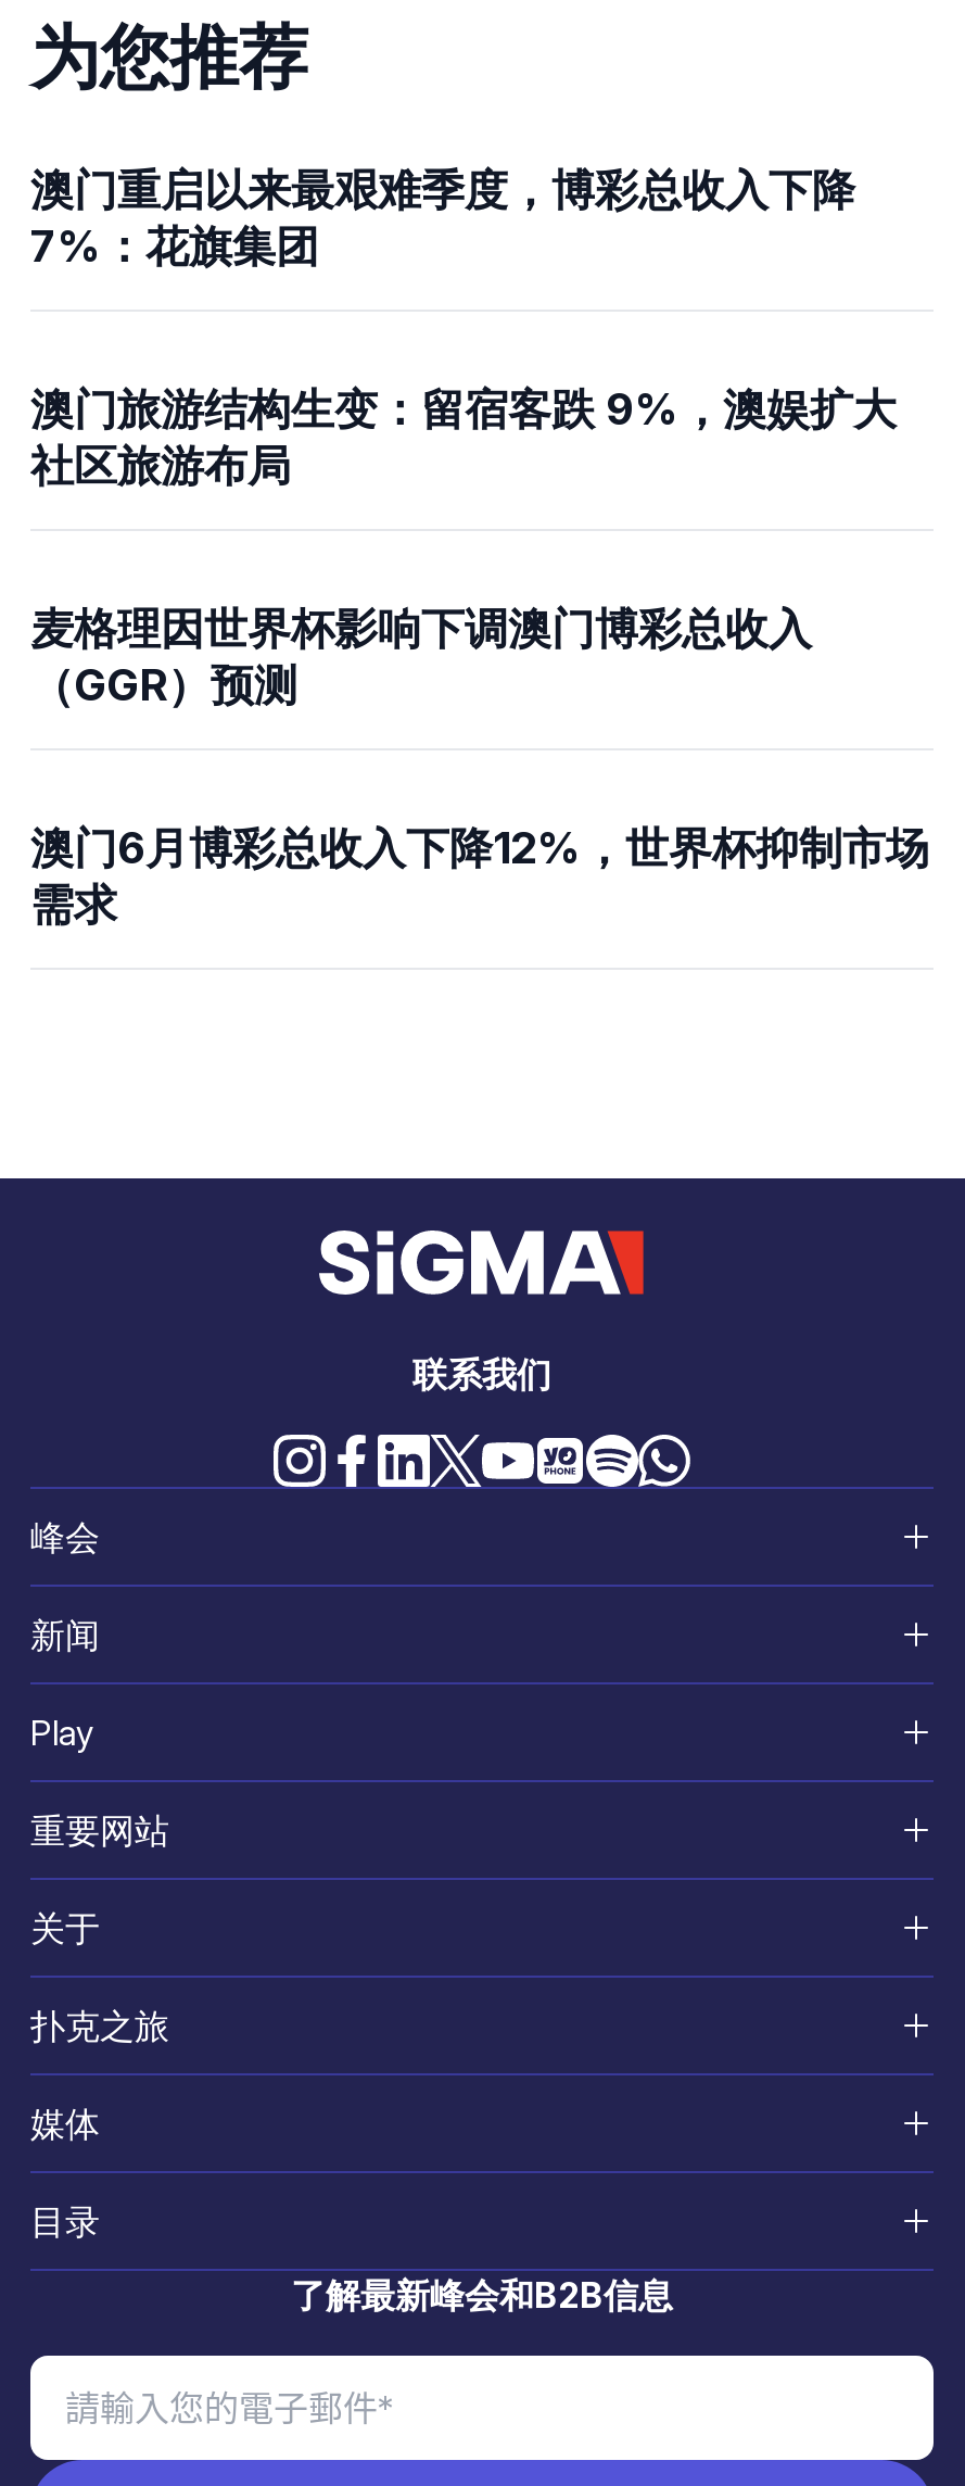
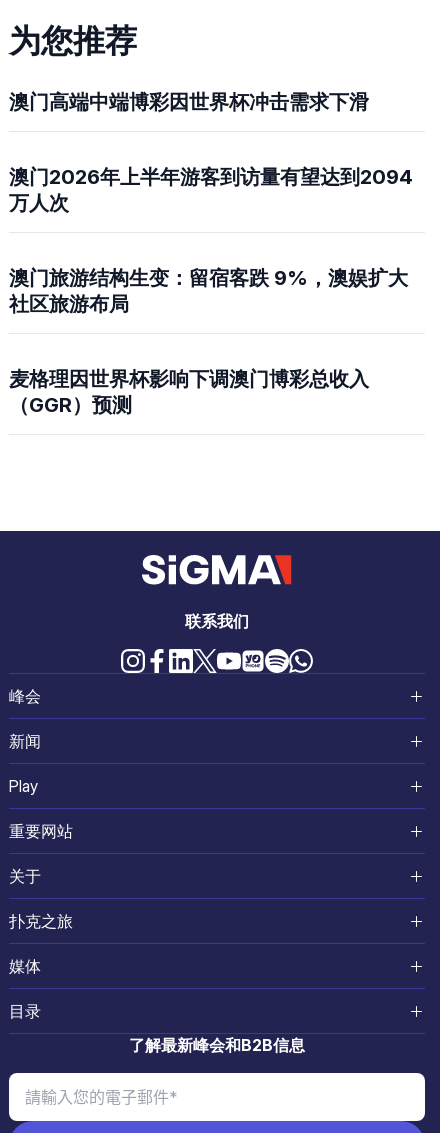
- 澳门重启以来最艰难季度，博彩总收入下降
- 7%：花旗集团
+ 澳门高端中端博彩因世界杯冲击需求下滑
+ 澳门2026年上半年游客到访量有望达到2094
+ 万人次

moved down: 澳门旅游结构生变：留宿客跌 9%，澳娱扩大 | 社区旅游布局 | 麦格理因世界杯影响下调澳门博彩总收入 | （GGR）预测

- 澳门6月博彩总收入下降12%，世界杯抑制市场
- 需求
